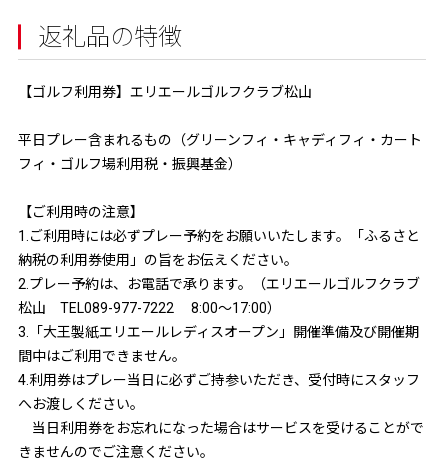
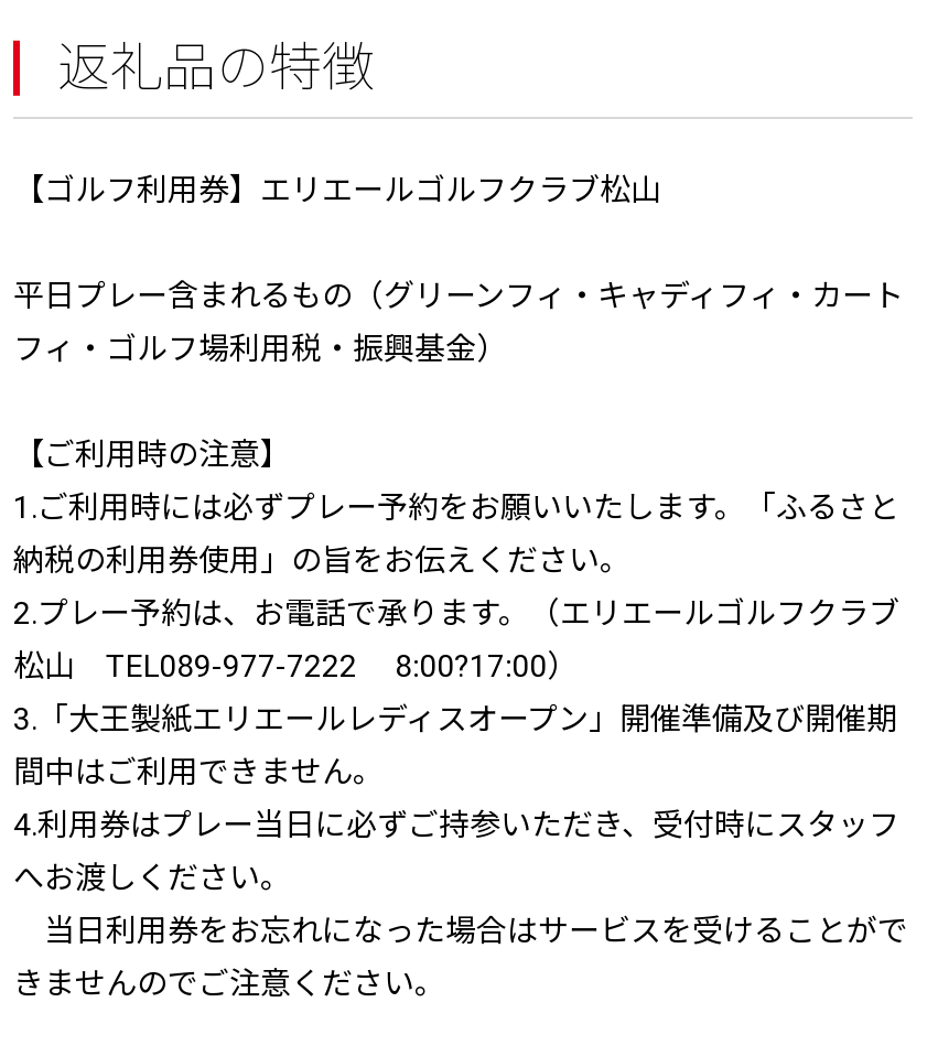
- 松山 TEL089-977-7222 8:00〜17:00）
+ 松山 TEL089-977-7222 8:00?17:00）
